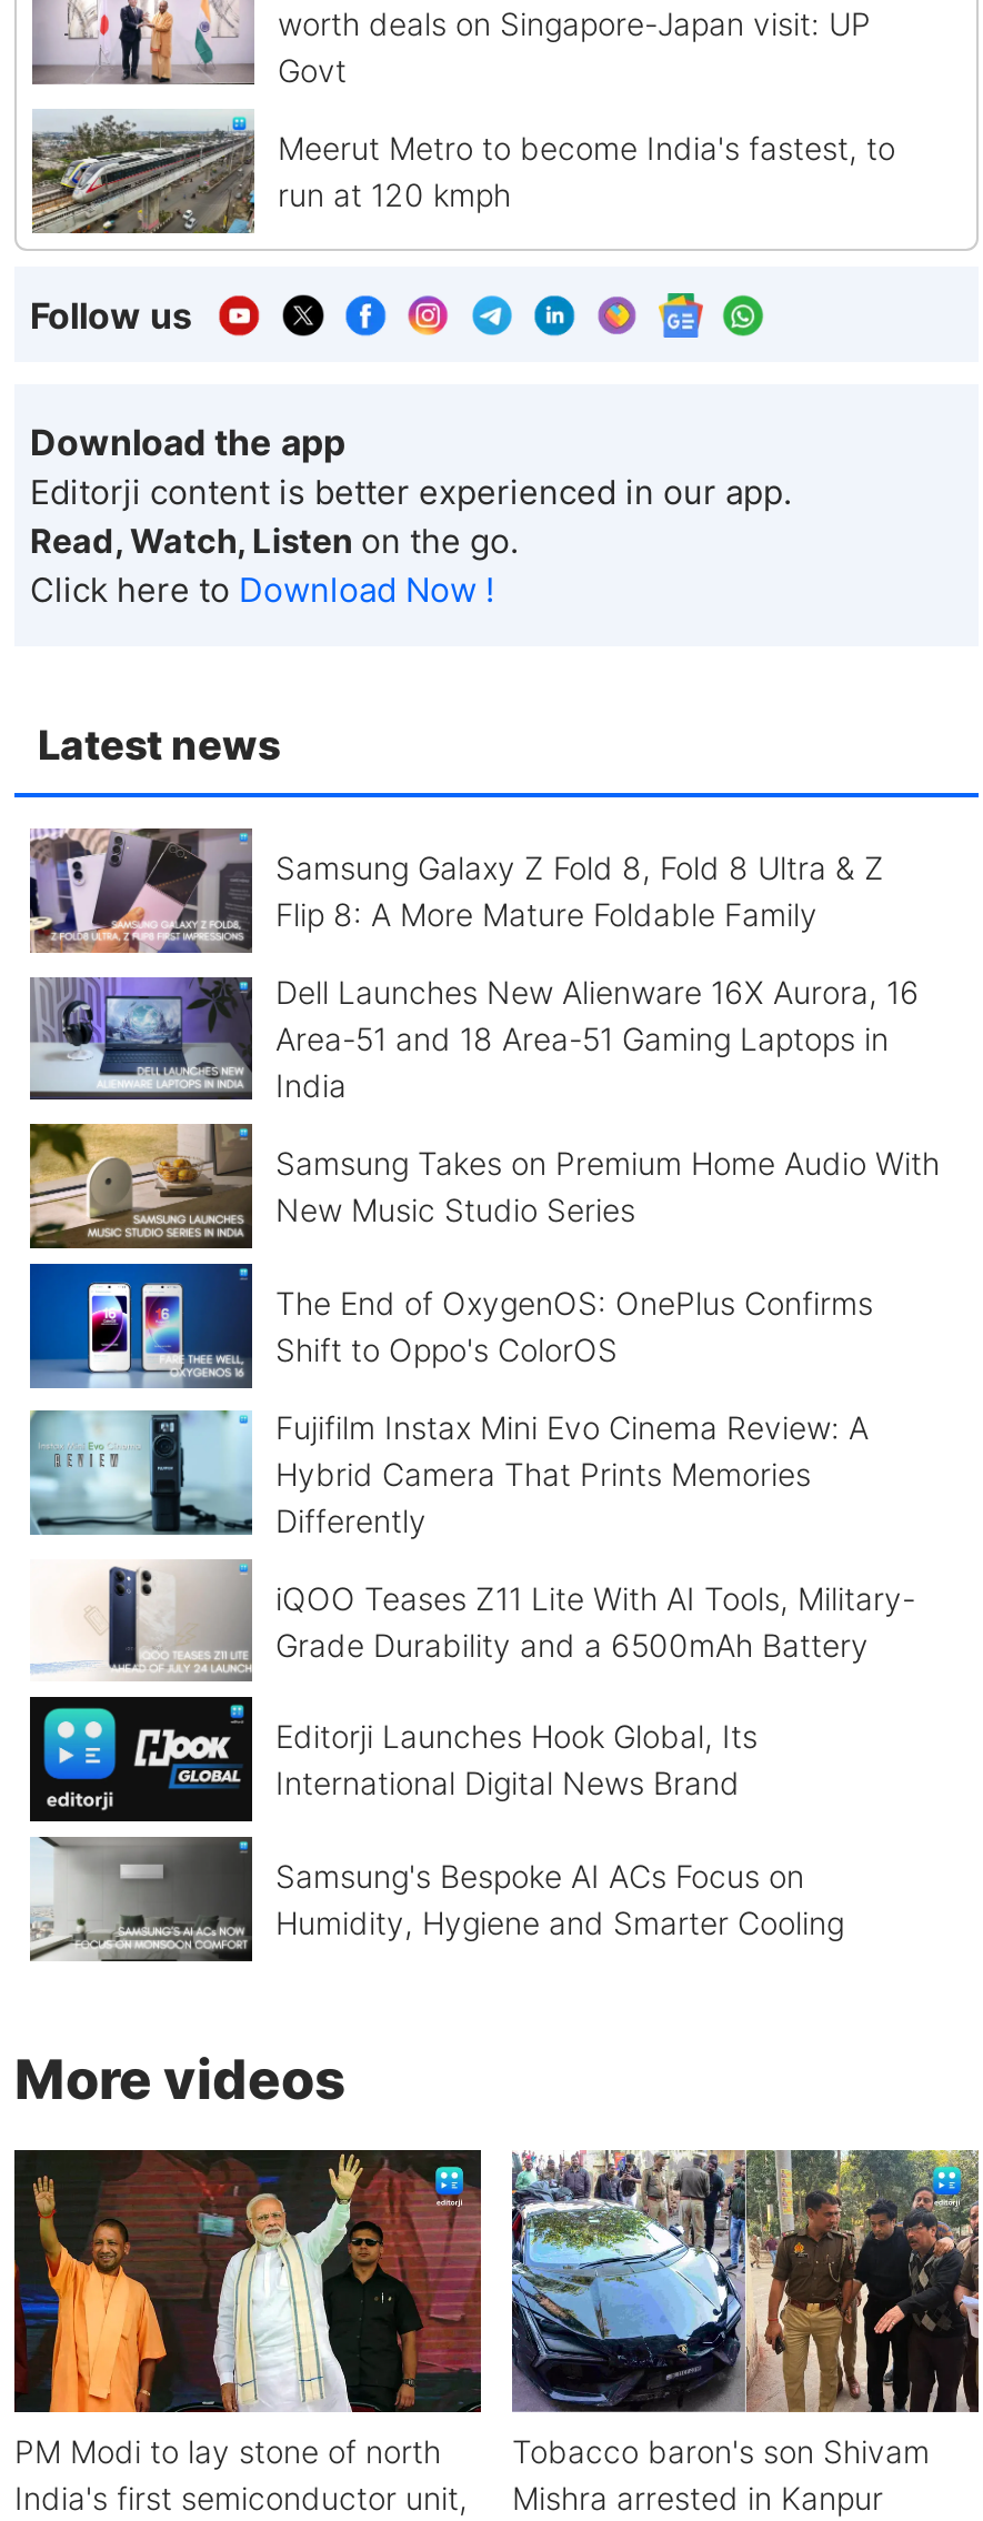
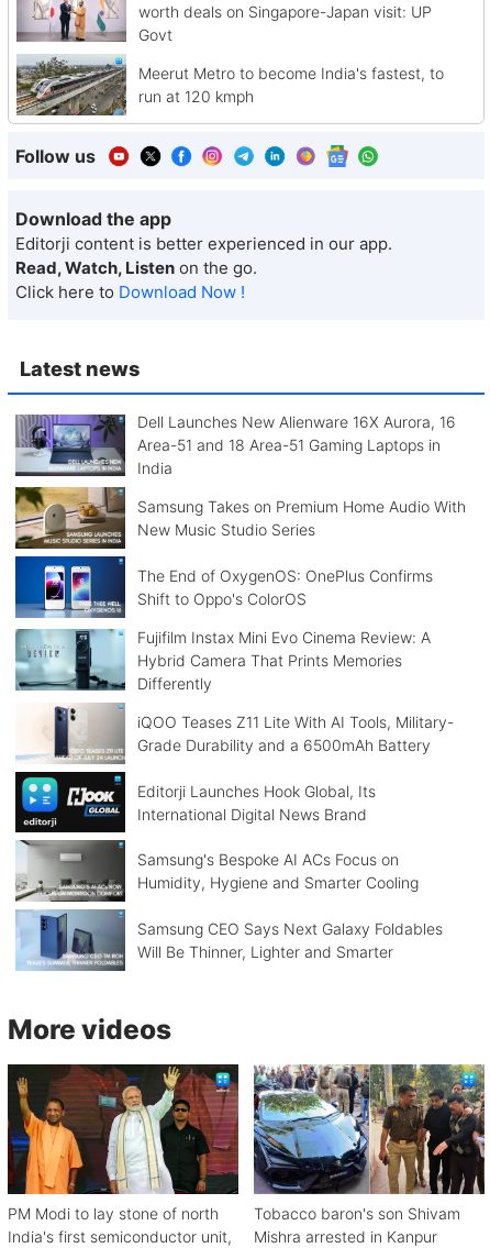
- [image]
- Samsung Galaxy Z Fold 8, Fold 8 Ultra & Z
- Flip 8: A More Mature Foldable Family

moved up: [image] | Dell Launches New Alienware 16X Aurora, 16 | Area-51 and 18 Area-51 Gaming Laptops in | ... | Samsung's Bespoke AI ACs Focus on | Humidity, Hygiene and Smarter Cooling

+ [image]
+ Samsung CEO Says Next Galaxy Foldables
+ Will Be Thinner, Lighter and Smarter
